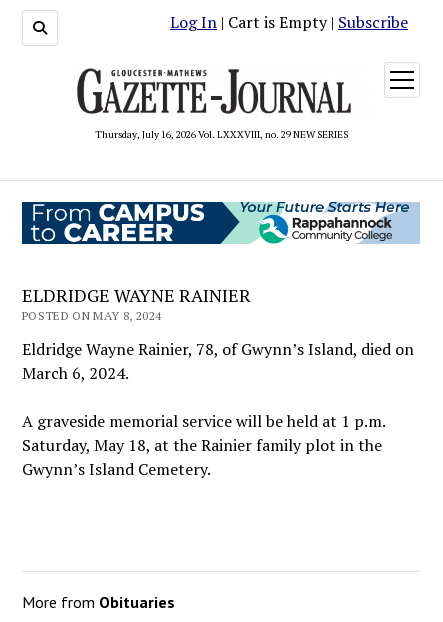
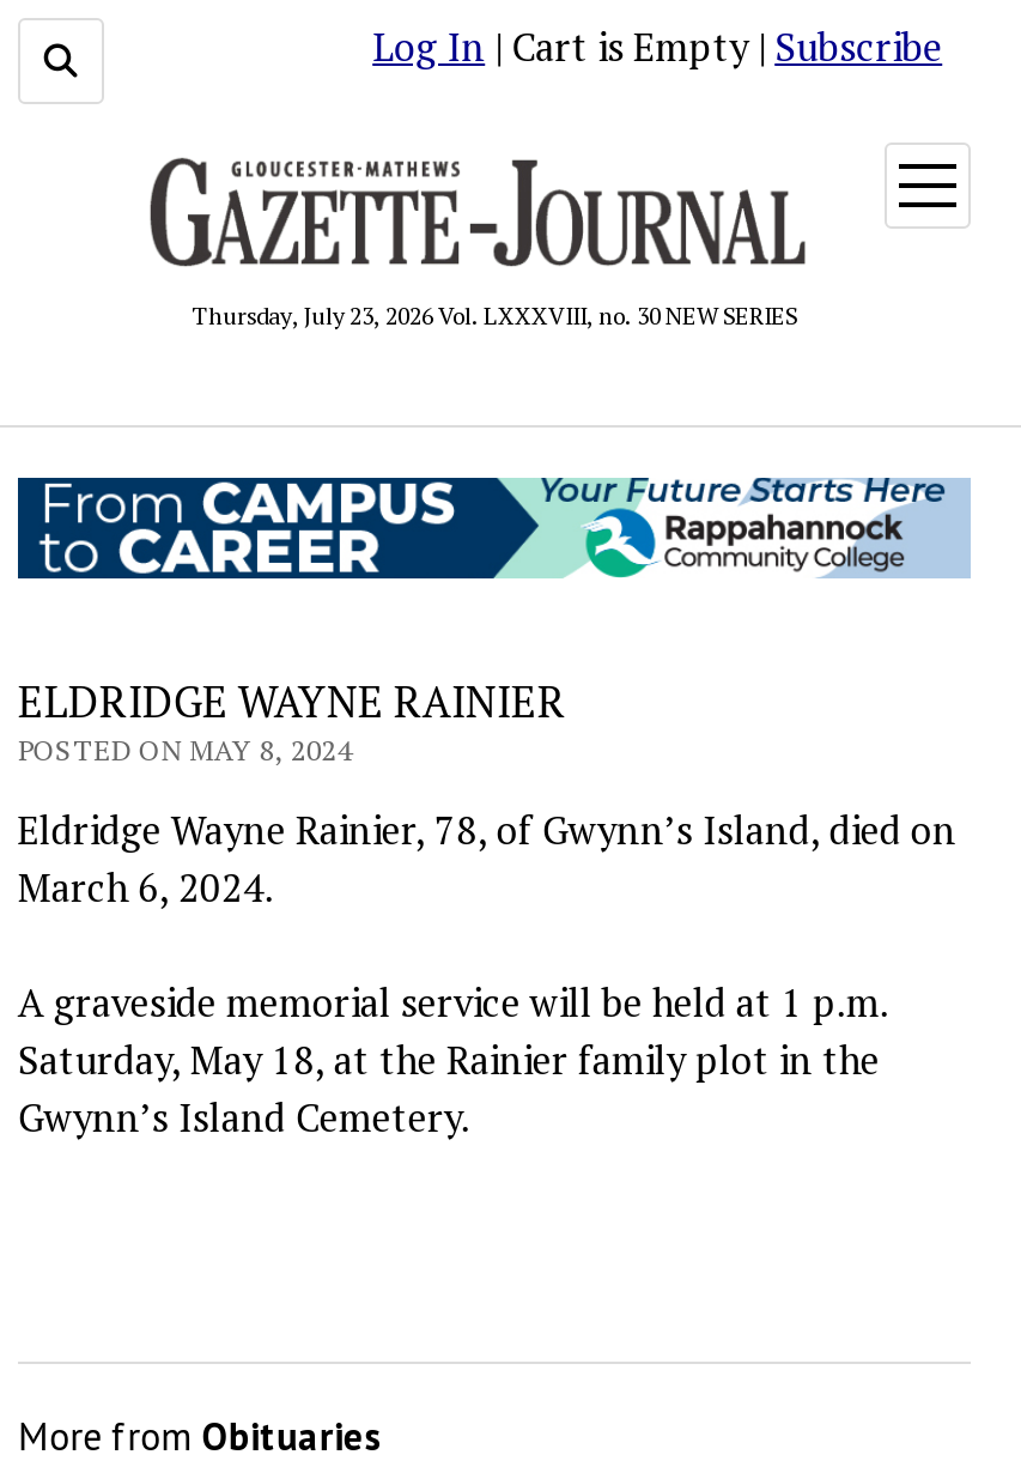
- Thursday, July 16, 2026 Vol. LXXXVIII, no. 29 NEW SERIES
+ Thursday, July 23, 2026 Vol. LXXXVIII, no. 30 NEW SERIES
